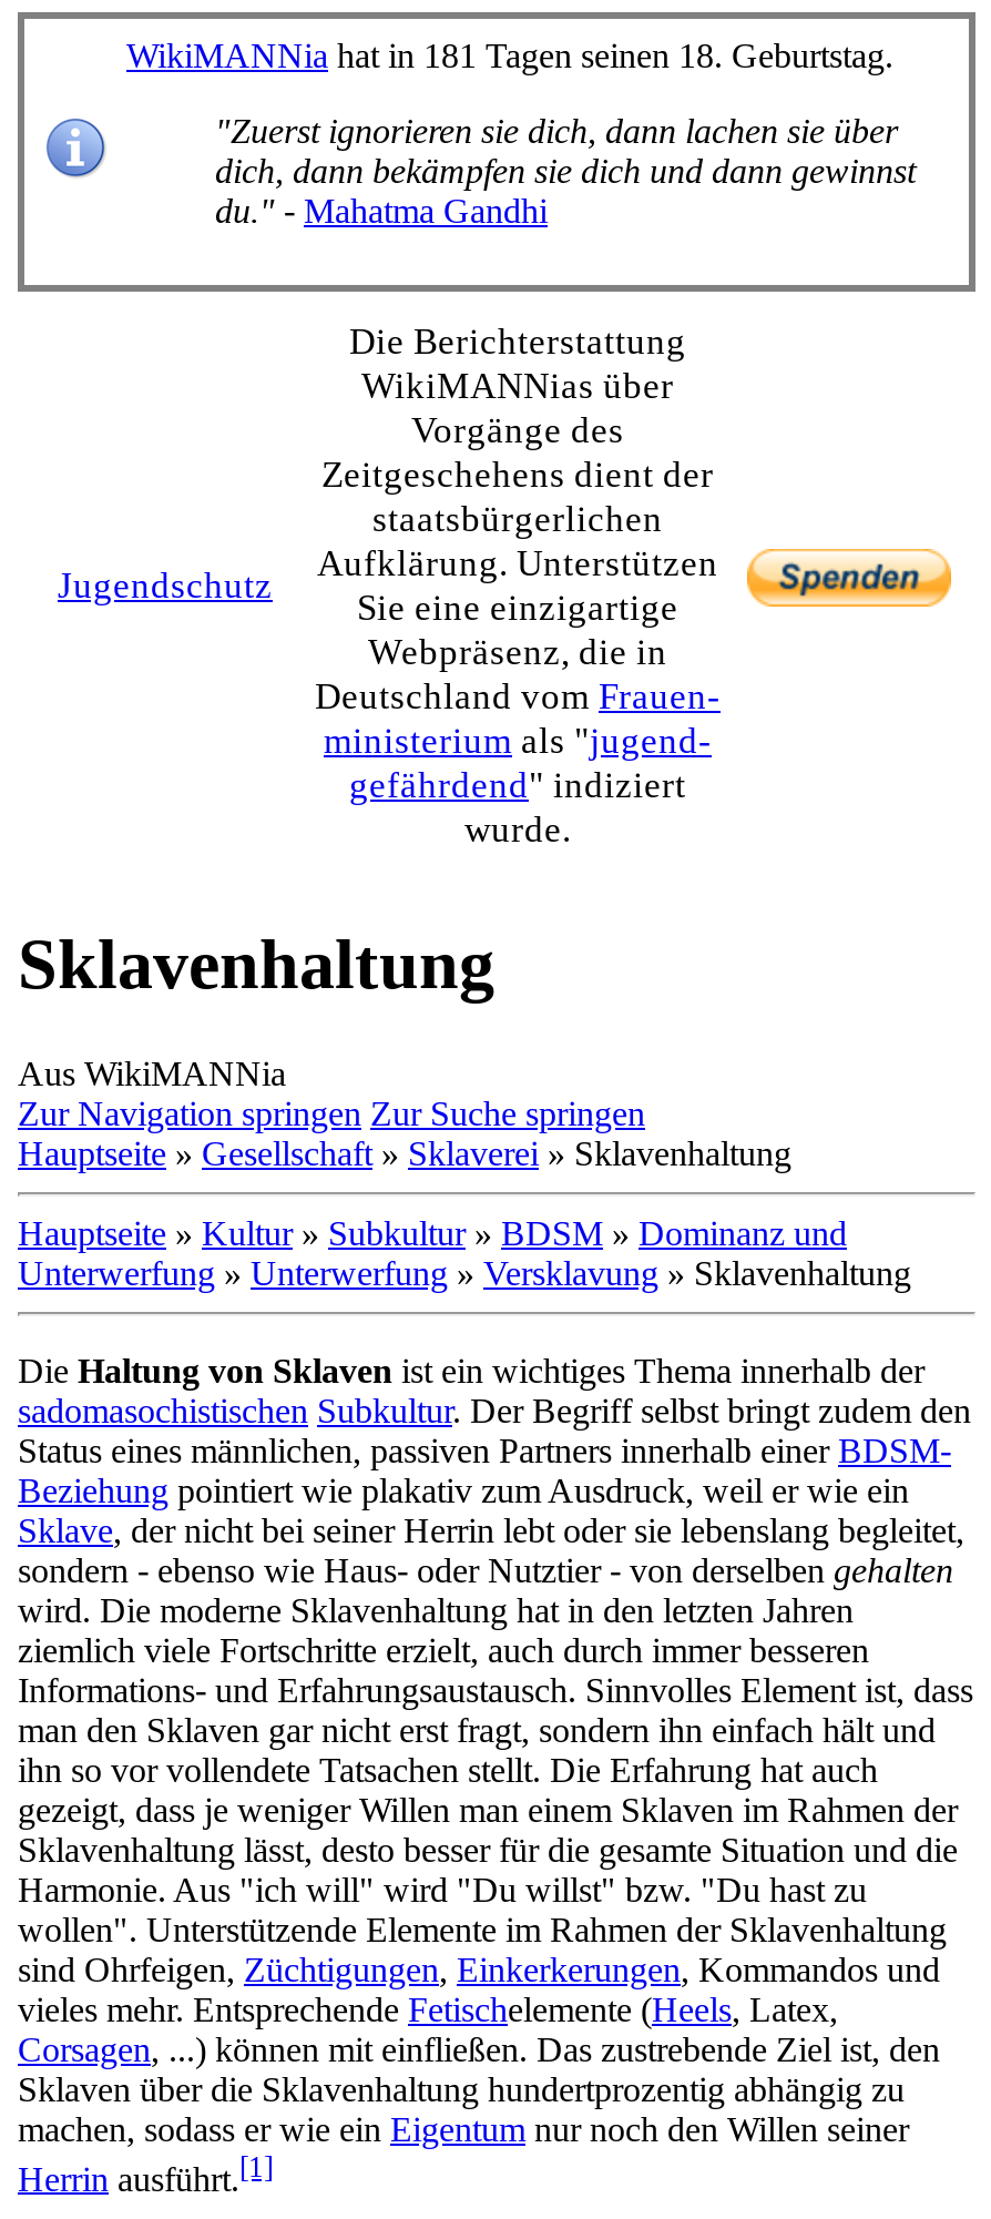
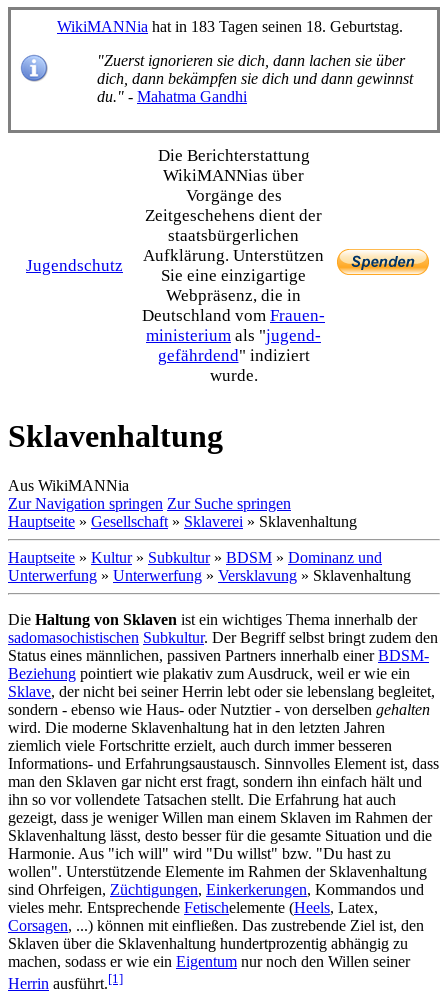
- WikiMANNia hat in 181 Tagen seinen 18. Geburtstag.
+ WikiMANNia hat in 183 Tagen seinen 18. Geburtstag.
